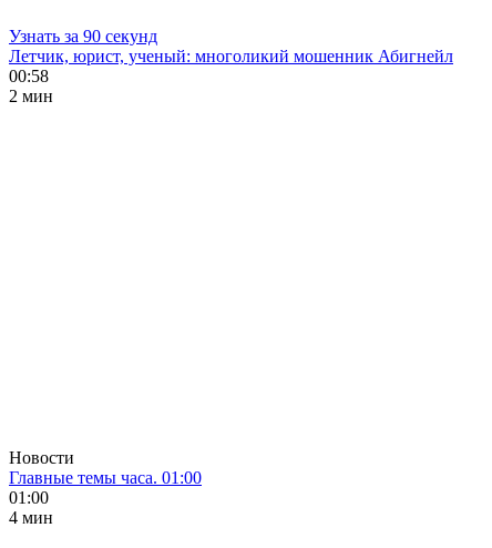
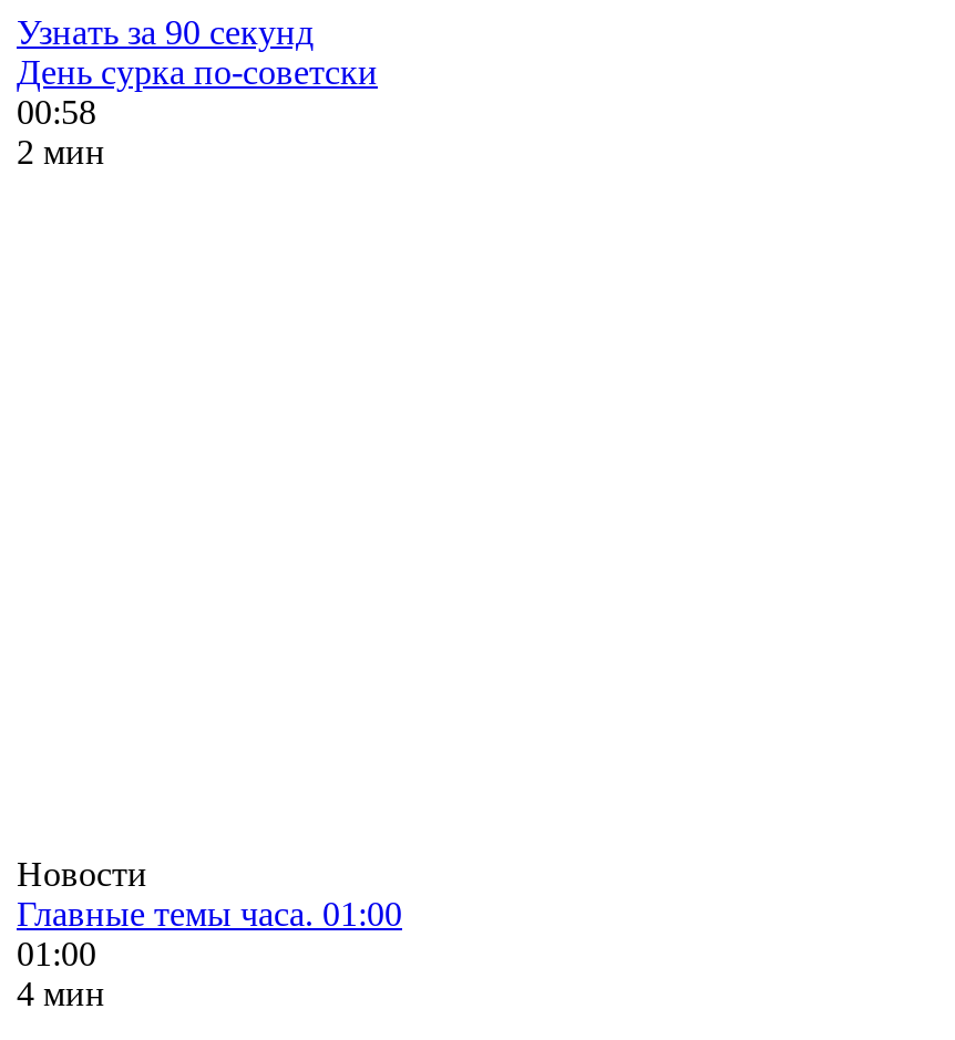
- Летчик, юрист, ученый: многоликий мошенник Абигнейл
+ День сурка по-советски
